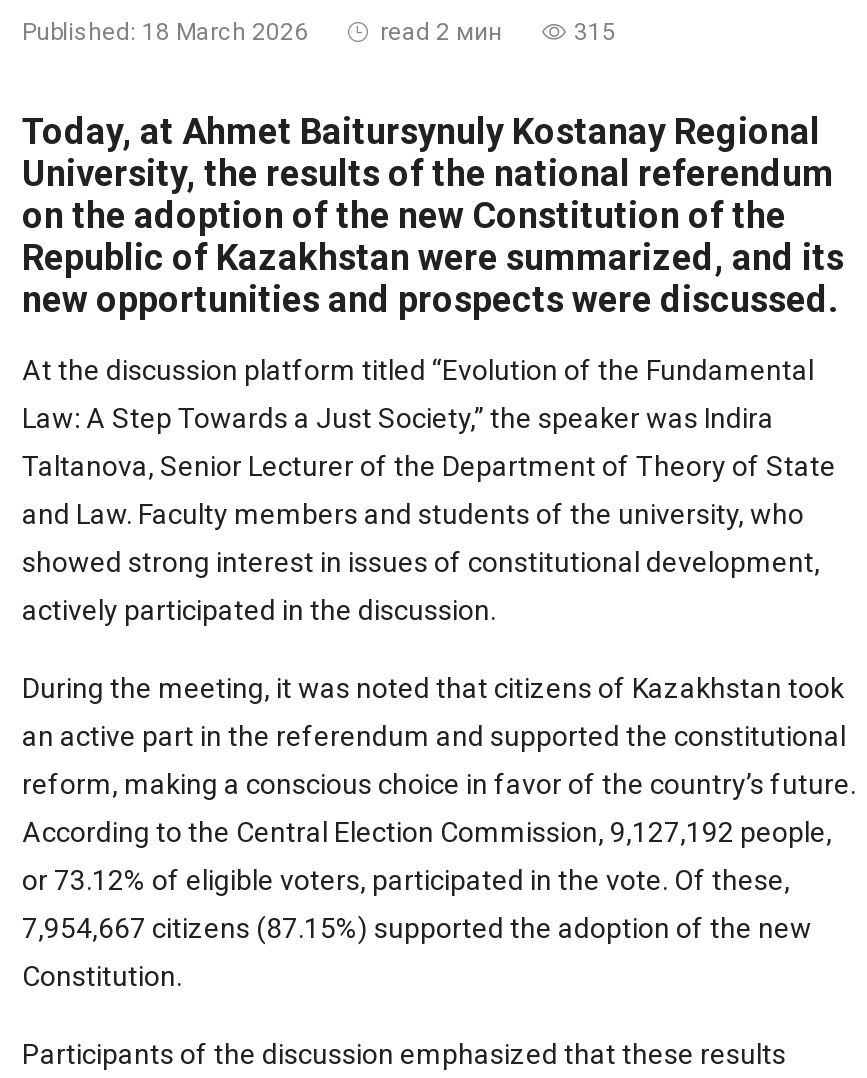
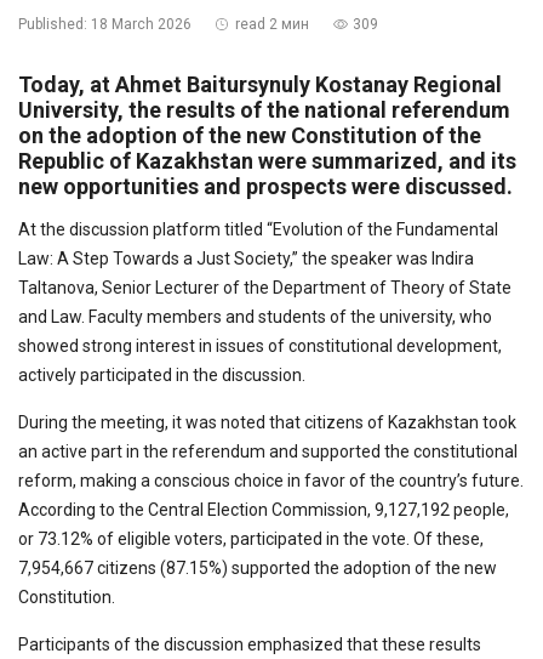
- 315
+ 309
